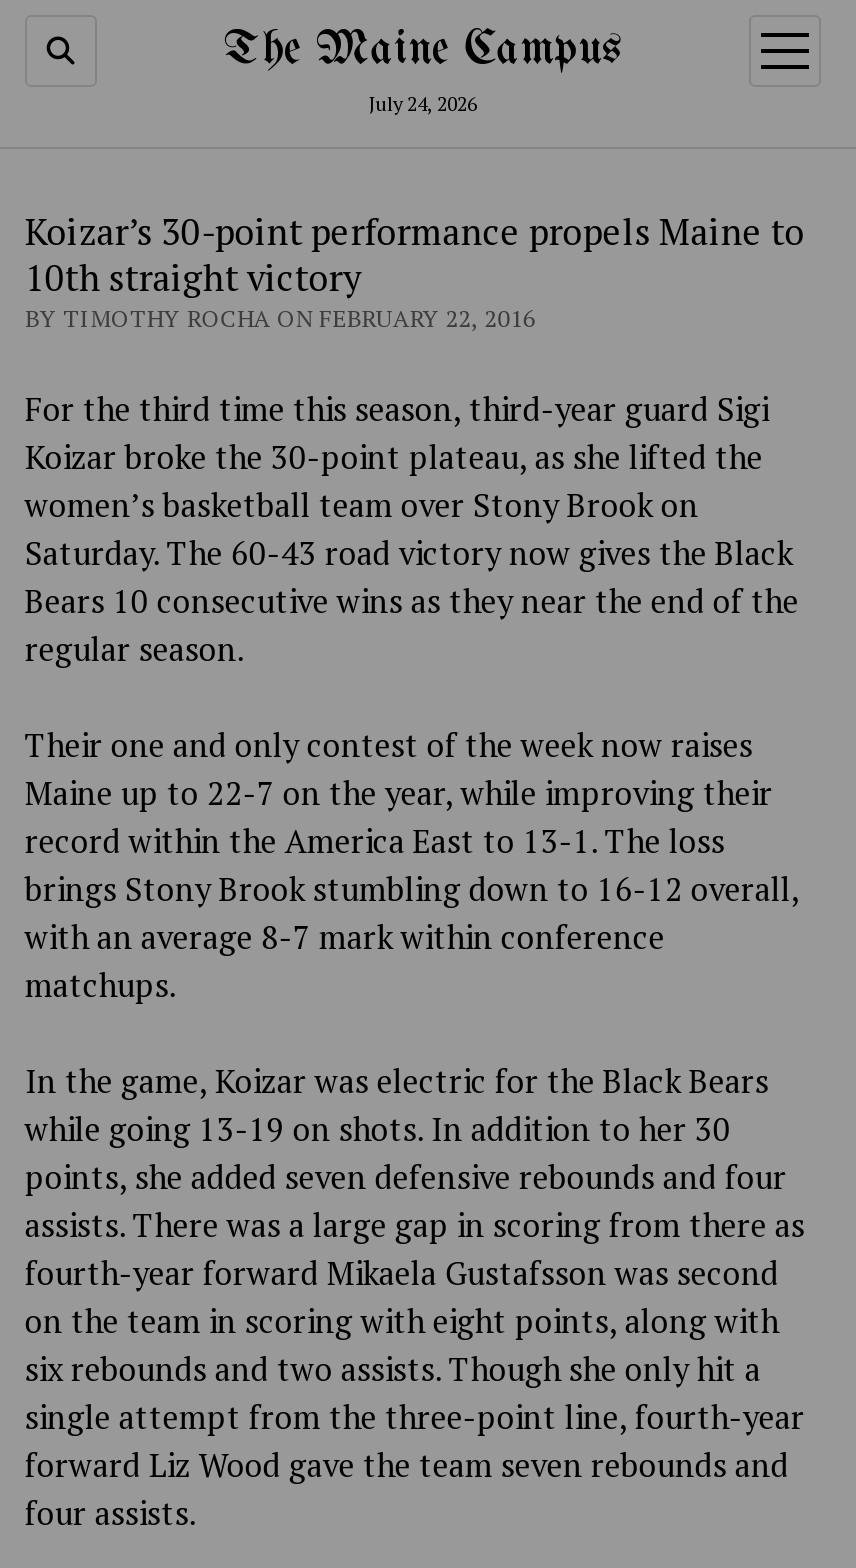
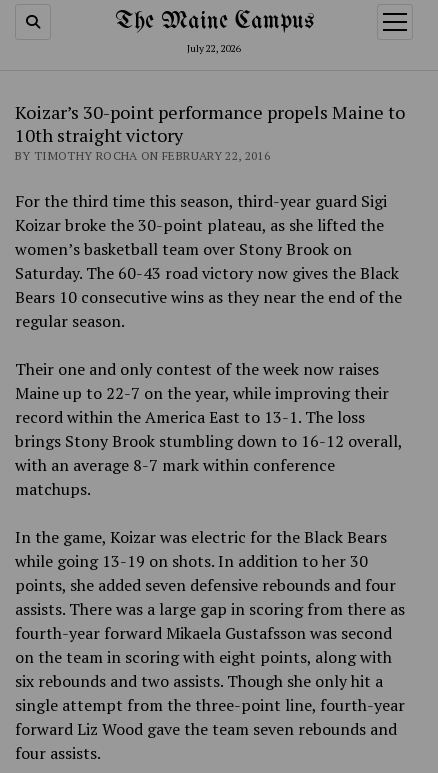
- July 24, 2026
+ July 22, 2026
